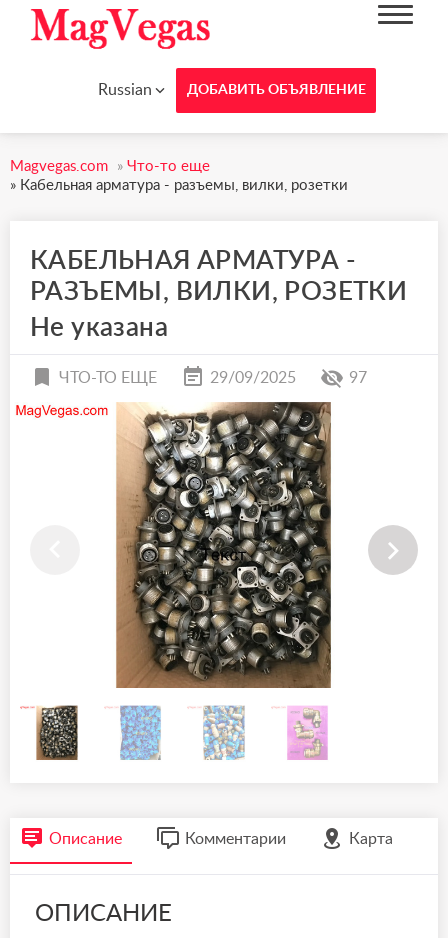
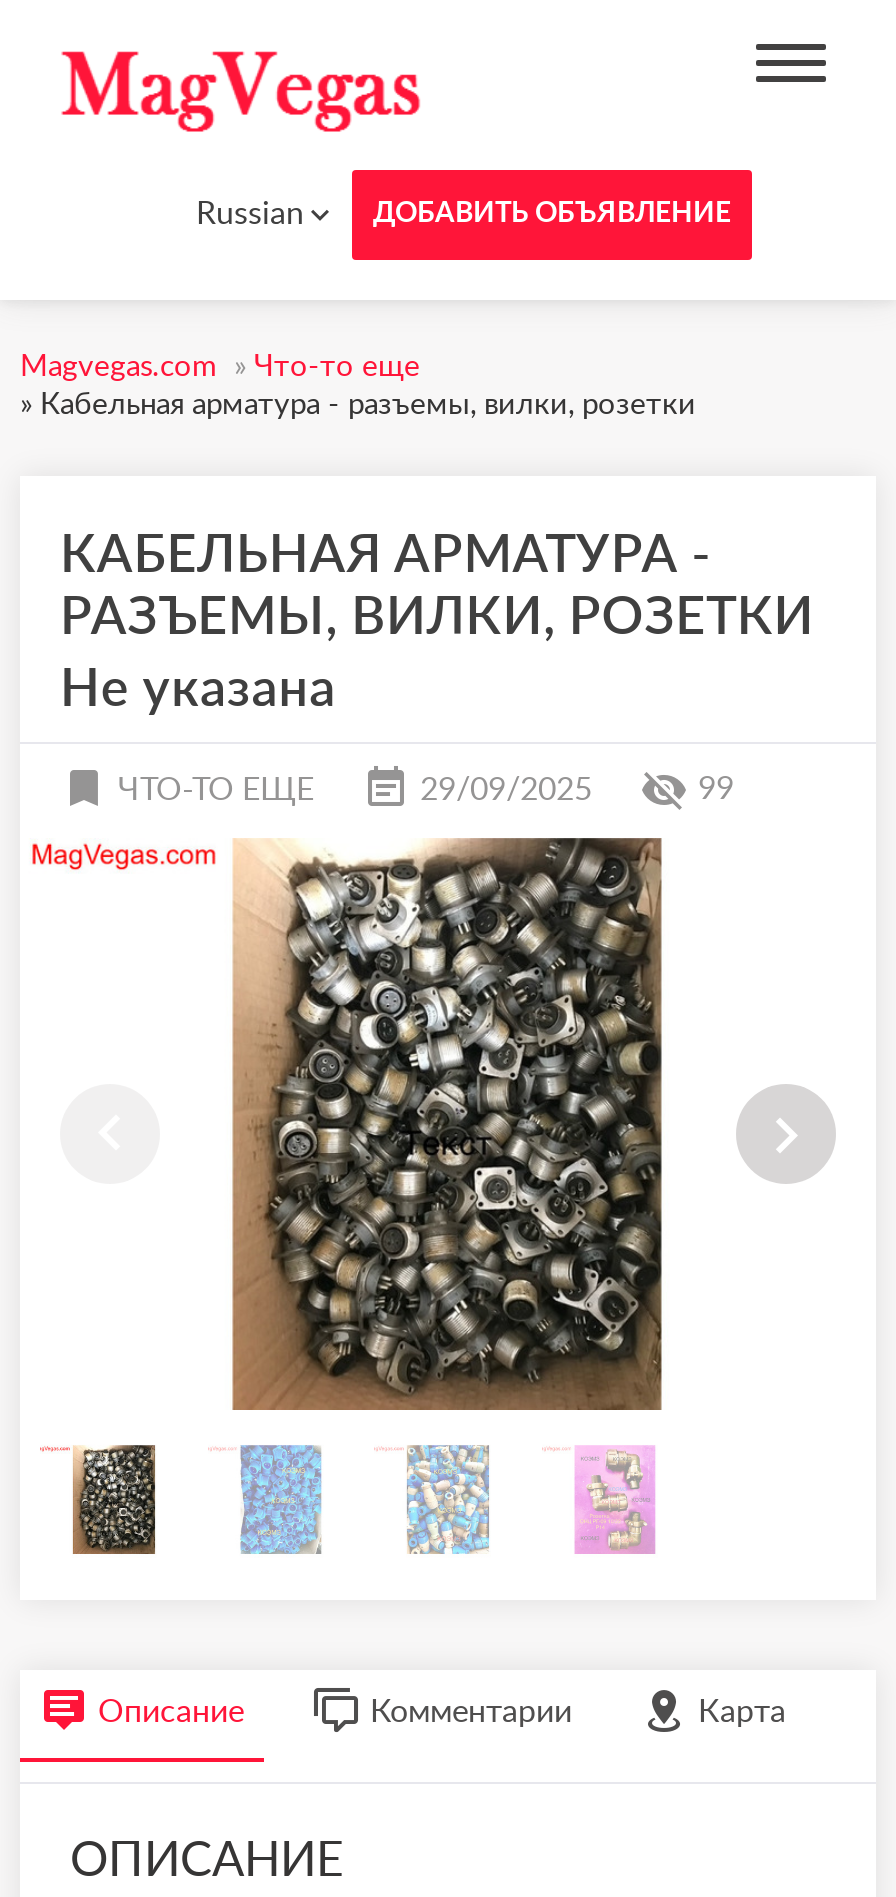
- 97
+ 99
